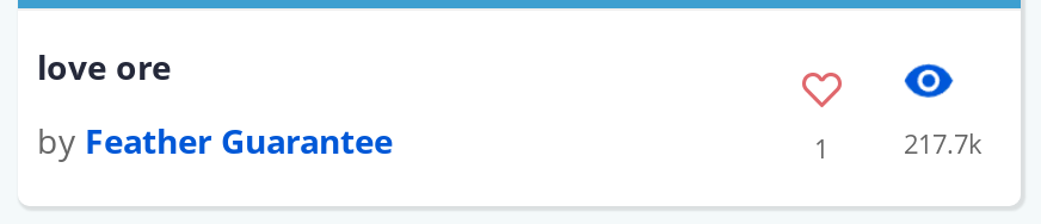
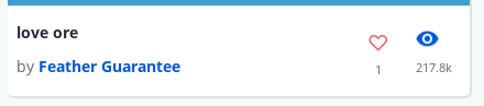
- 217.7k
+ 217.8k
